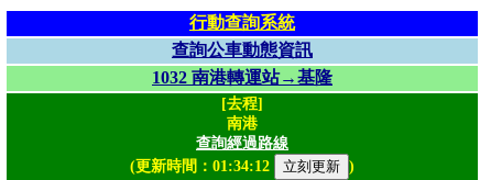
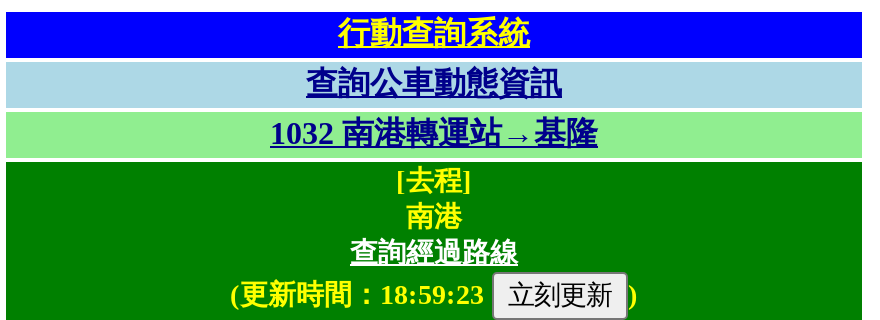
- (更新時間：01:34:12
+ (更新時間：18:59:23
